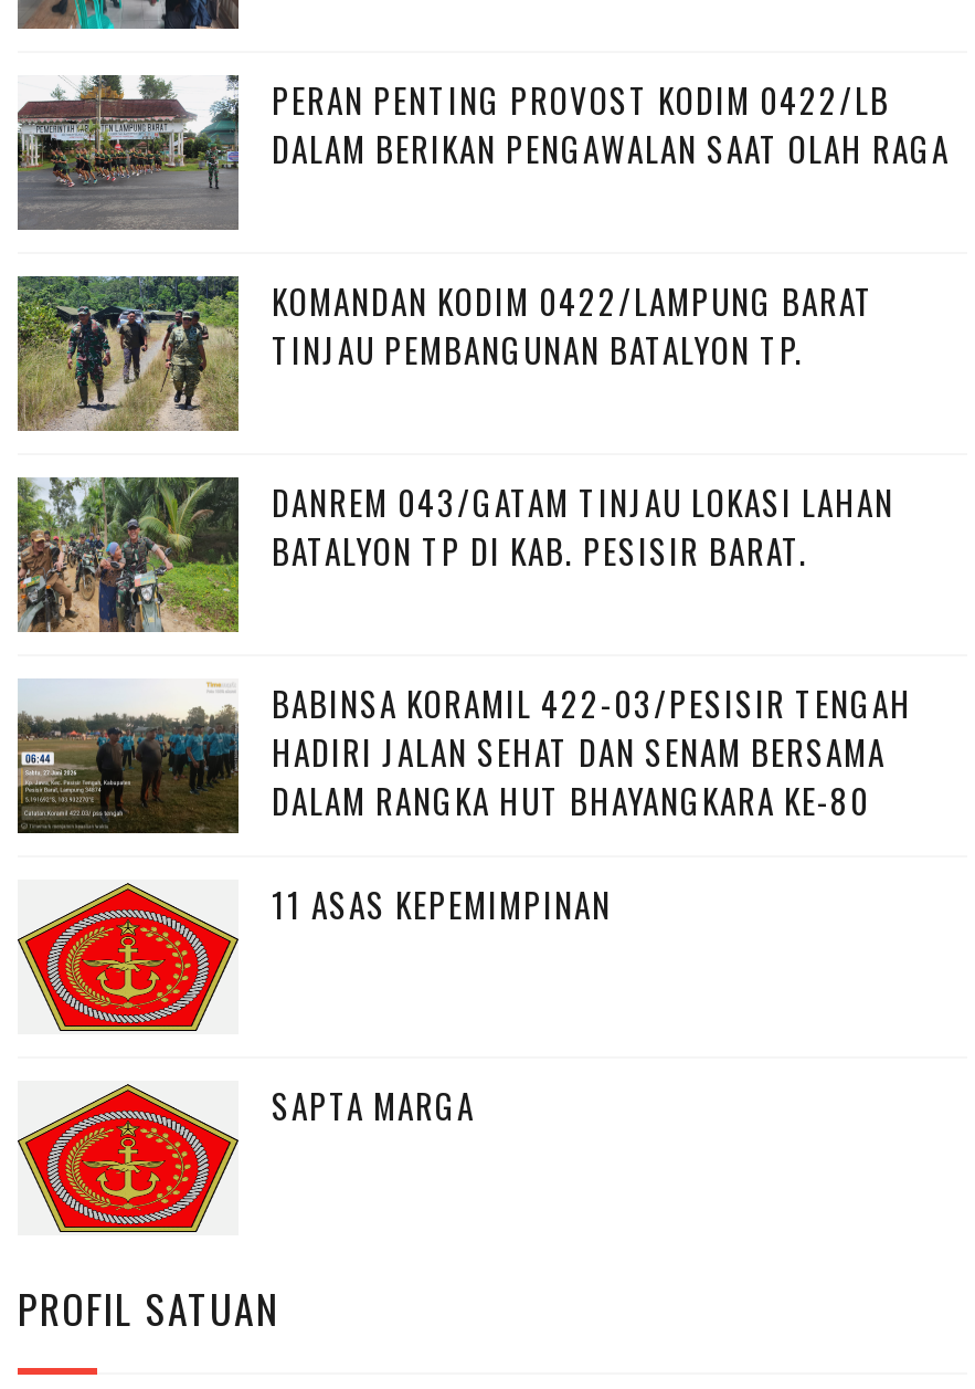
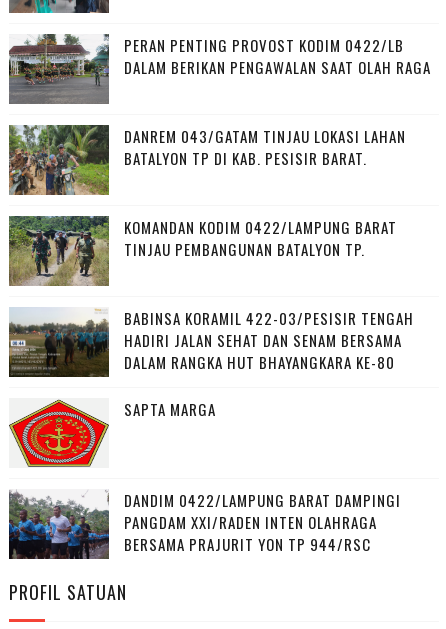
moved down: [image] | KOMANDAN KODIM 0422/LAMPUNG BARAT | TINJAU PEMBANGUNAN BATALYON TP.

moved up: [image] | DANREM 043/GATAM TINJAU LOKASI LAHAN | BATALYON TP DI KAB. PESISIR BARAT.

- 11 ASAS KEPEMIMPINAN

moved up: [image] | SAPTA MARGA

+ [image]
+ DANDIM 0422/LAMPUNG BARAT DAMPINGI
+ PANGDAM XXI/RADEN INTEN OLAHRAGA
+ BERSAMA PRAJURIT YON TP 944/RSC
